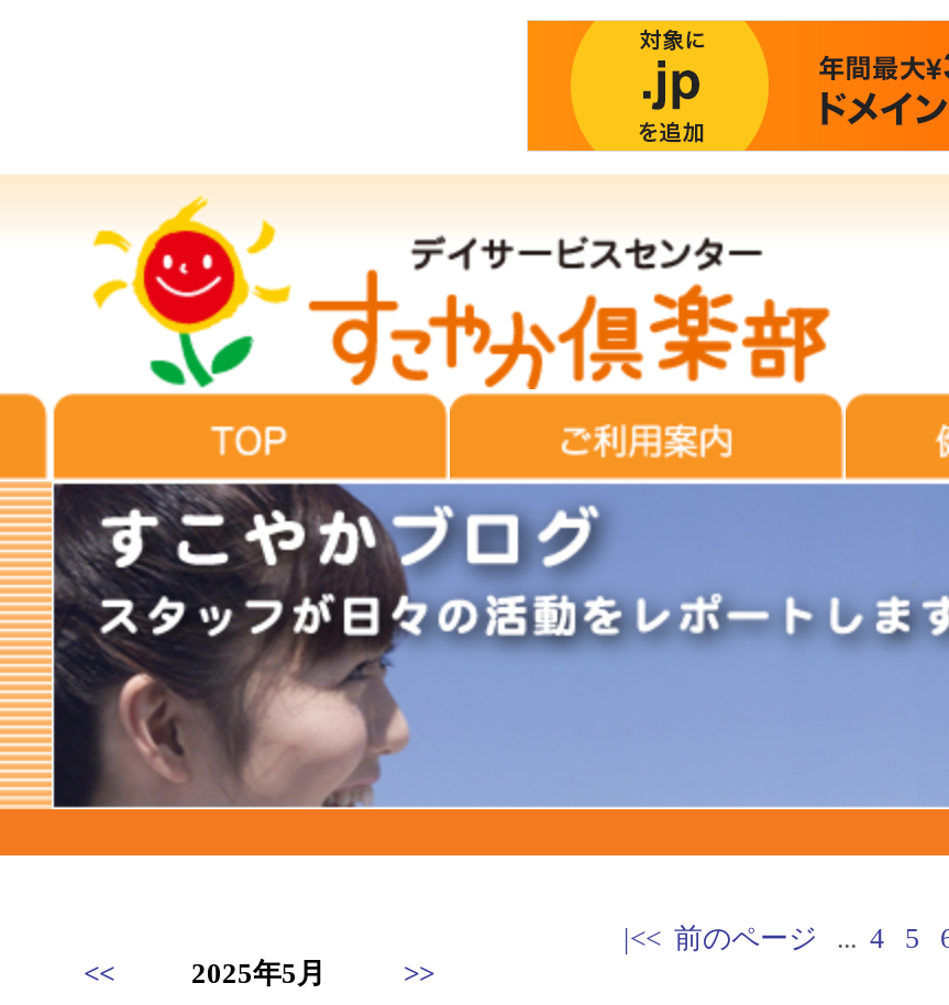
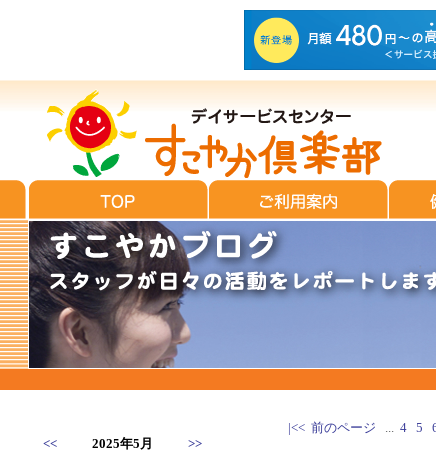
- [image]
+ [image]
